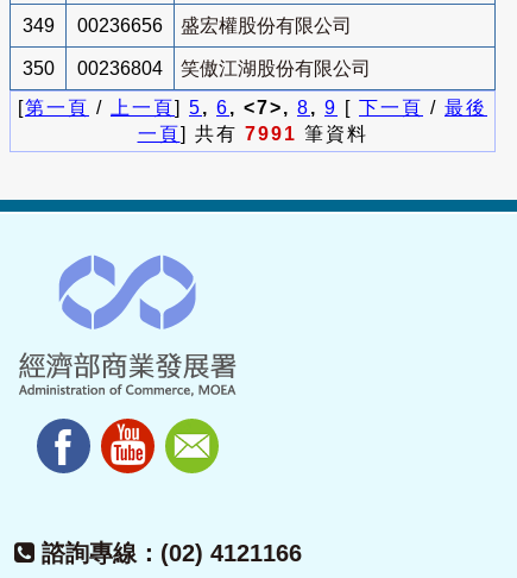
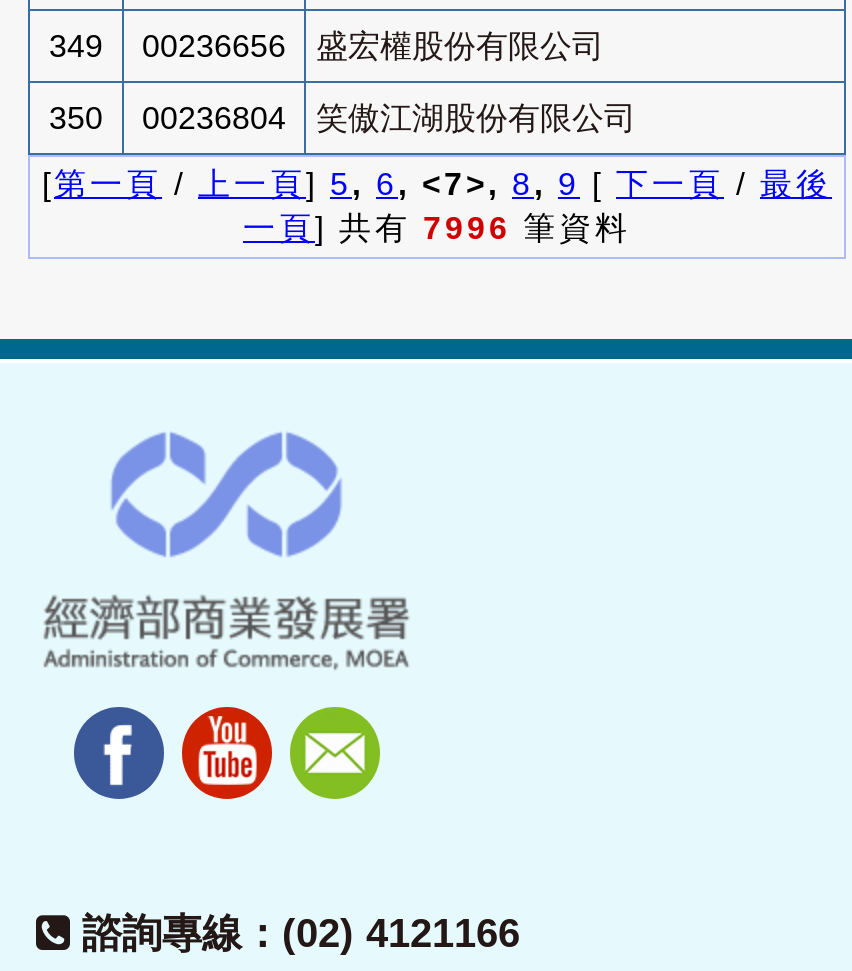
- 一頁] 共有7991筆資料
+ 一頁] 共有7996筆資料
